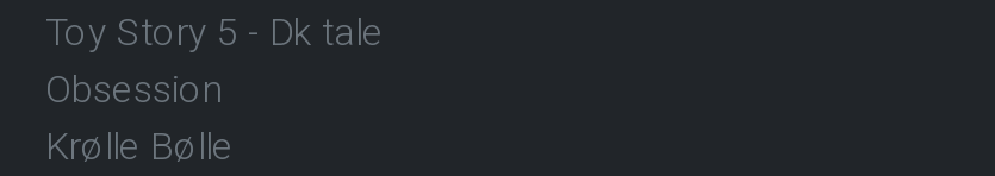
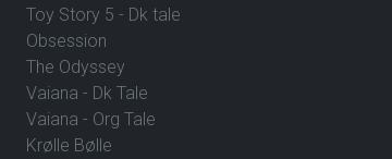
+ The Odyssey
+ Vaiana - Dk Tale
+ Vaiana - Org Tale
